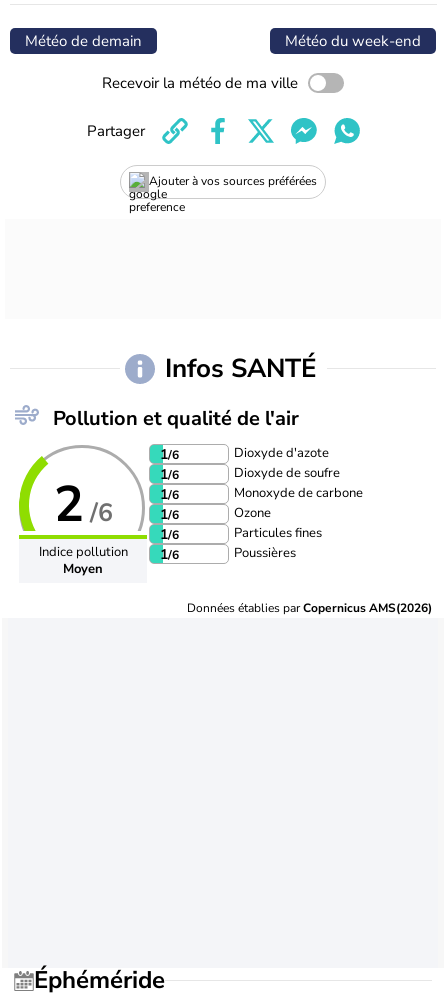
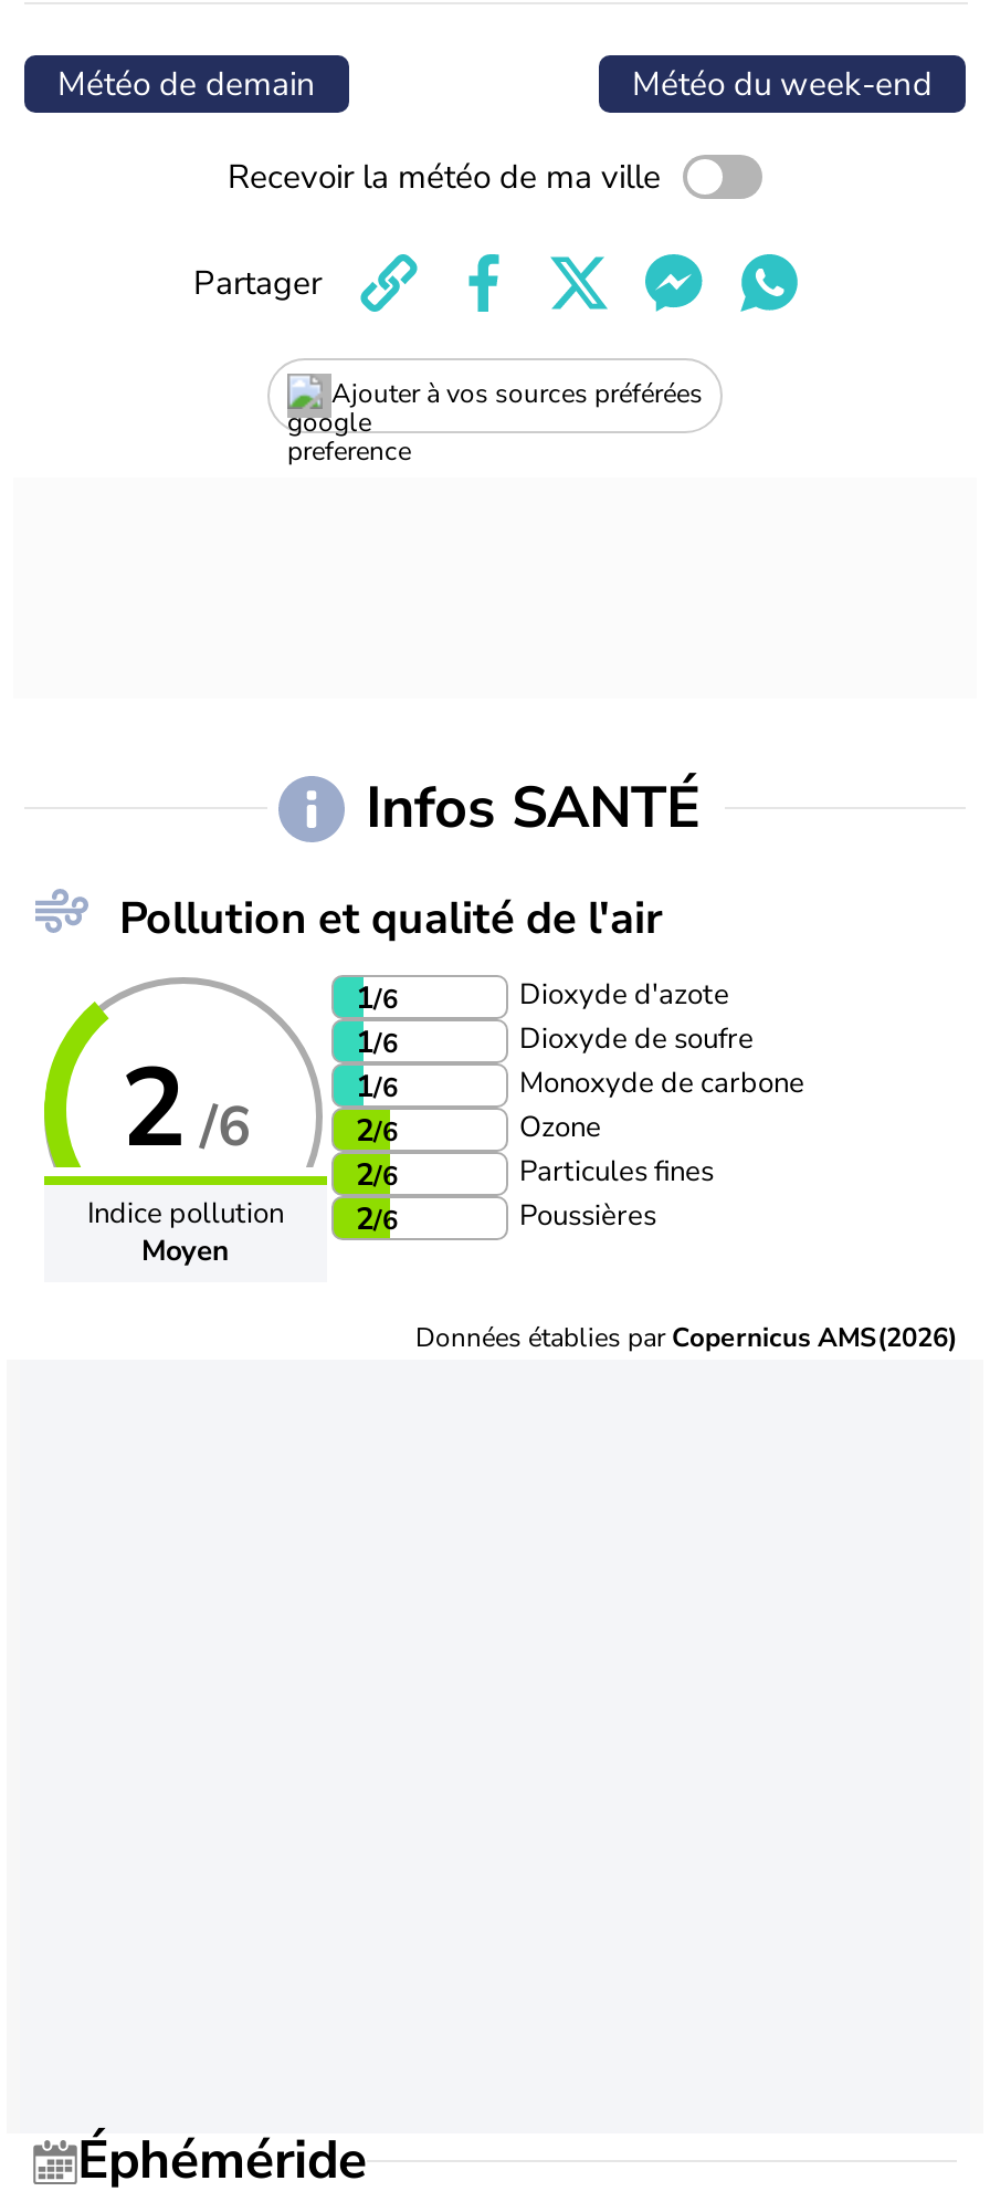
- 1/6
+ 2/6

- 1/6
+ 2/6

- Indice pollution 1/6
+ Indice pollution 2/6
